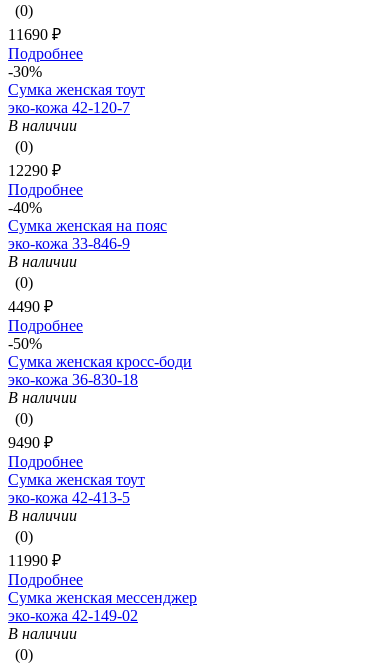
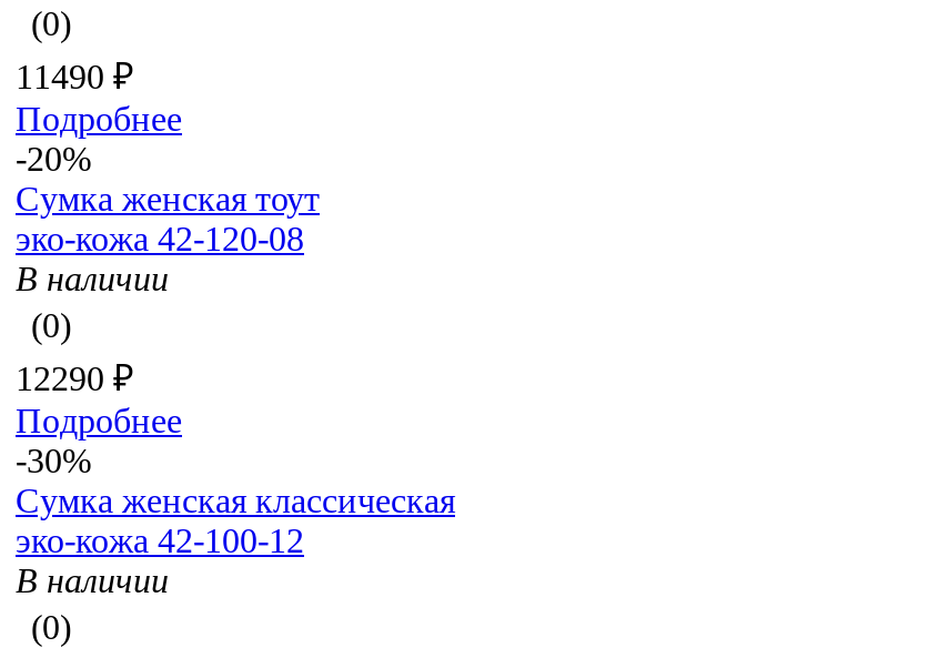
- 11690 ₽
+ 11490 ₽

- -30%
+ -20%

- эко-кожа 42-120-7
+ эко-кожа 42-120-08

- -40%
- Сумка женская на пояс
- эко-кожа 33-846-9
- В наличии
- (0)
- 4490 ₽
- Подробнее
- -50%
- Сумка женская кросс-боди
- эко-кожа 36-830-18
- В наличии
- (0)
- 9490 ₽
- Подробнее
- Сумка женская тоут
- эко-кожа 42-413-5
- В наличии
- (0)
- 11990 ₽
- Подробнее
- Сумка женская мессенджер
- эко-кожа 42-149-02
+ -30%
+ Сумка женская классическая
+ эко-кожа 42-100-12
